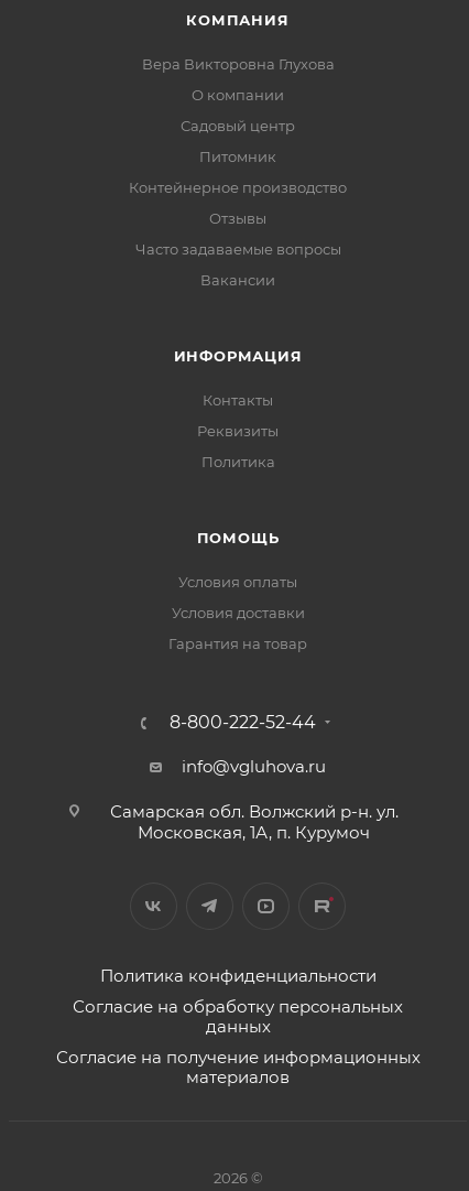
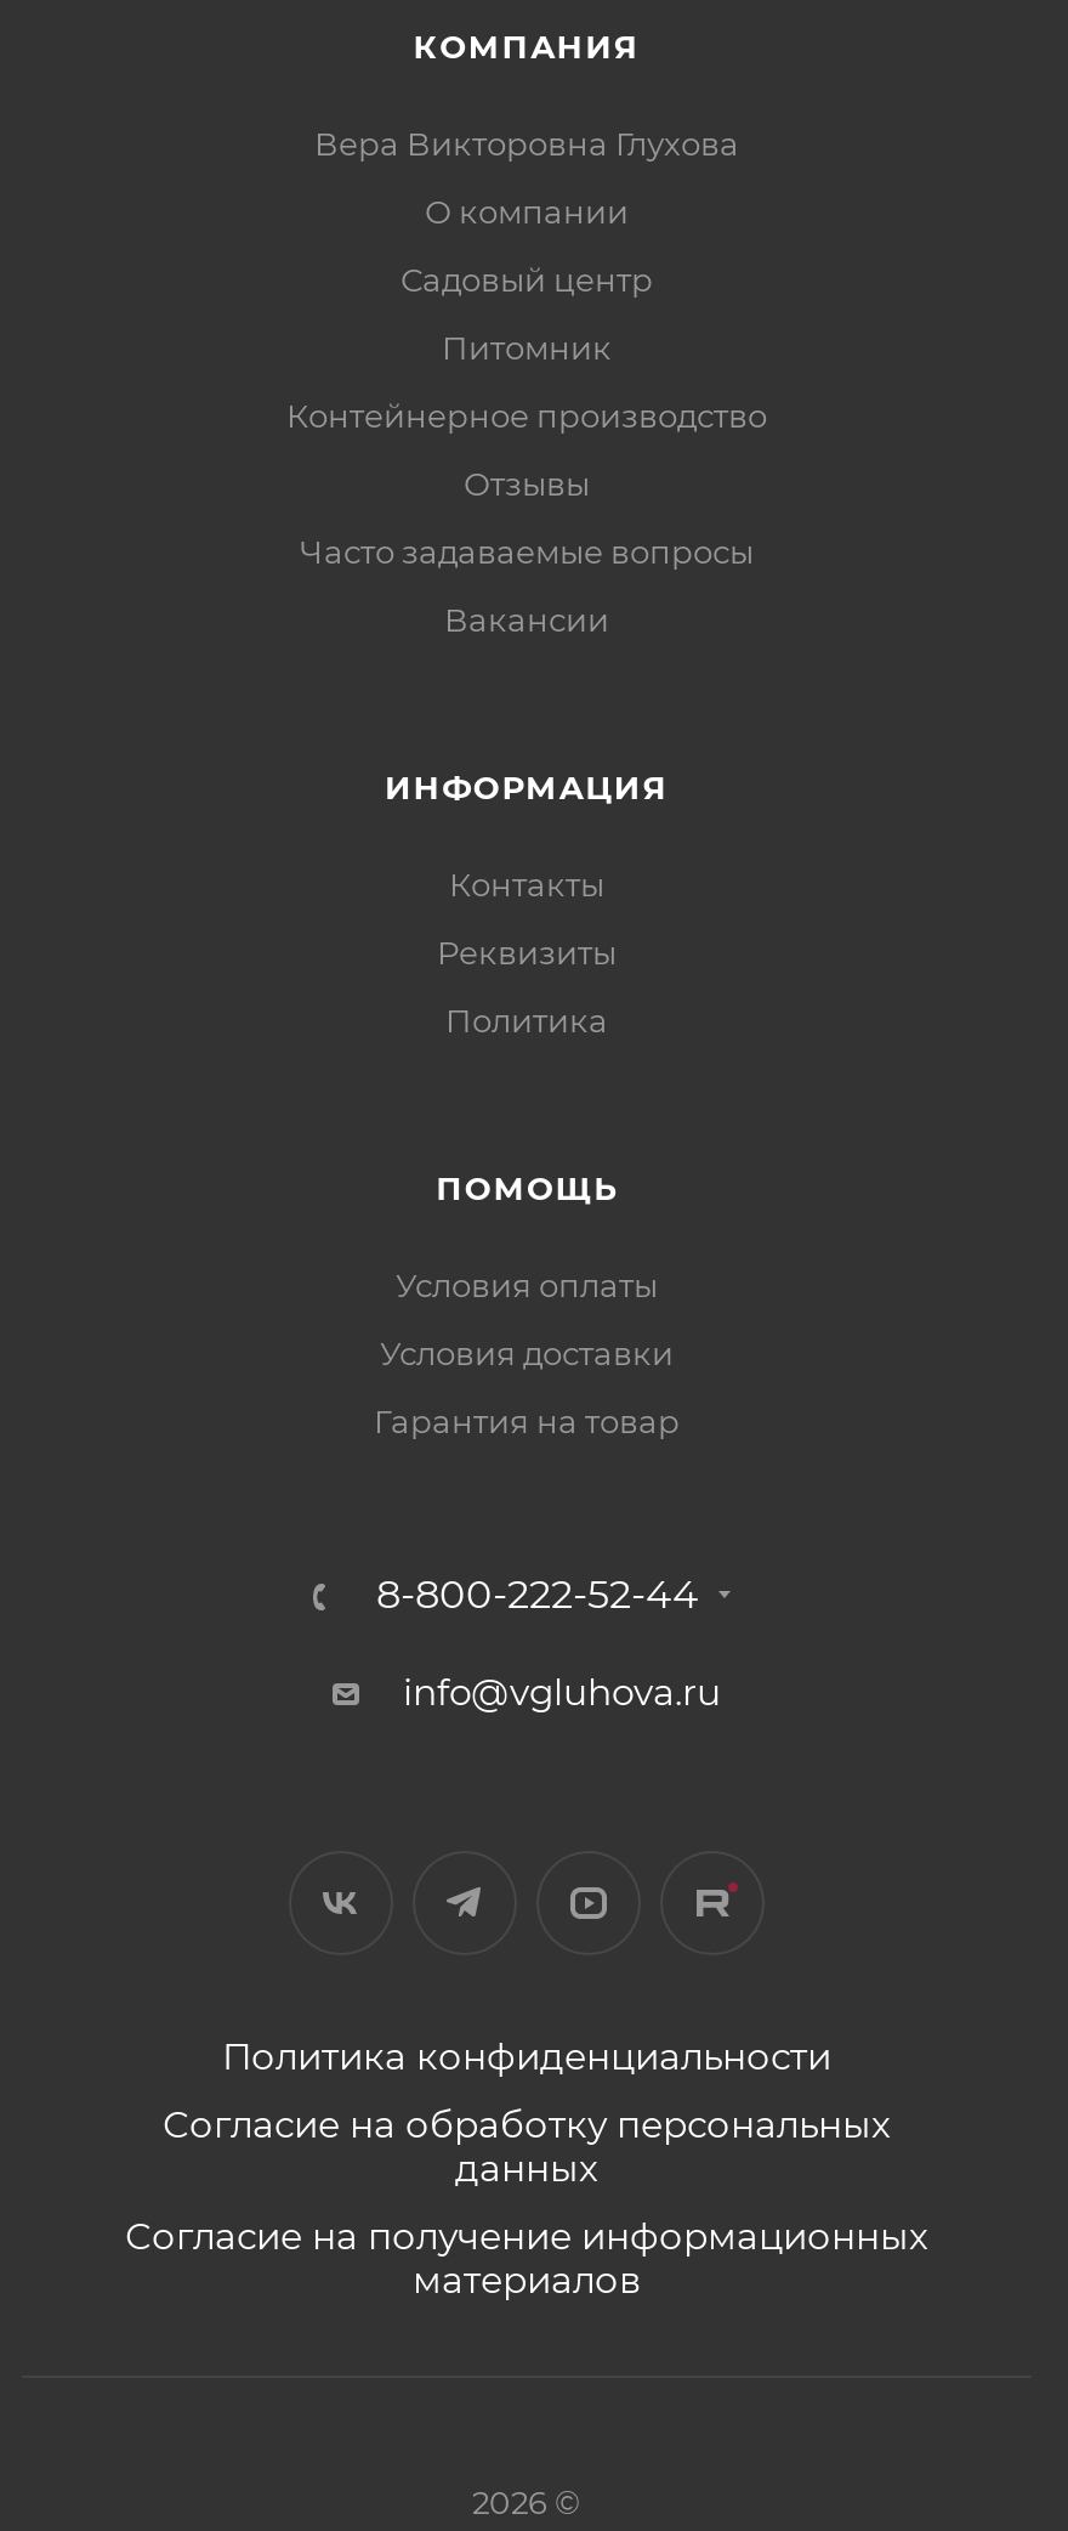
- Самарская обл. Волжский р-н. ул.
- Московская, 1А, п. Курумоч
